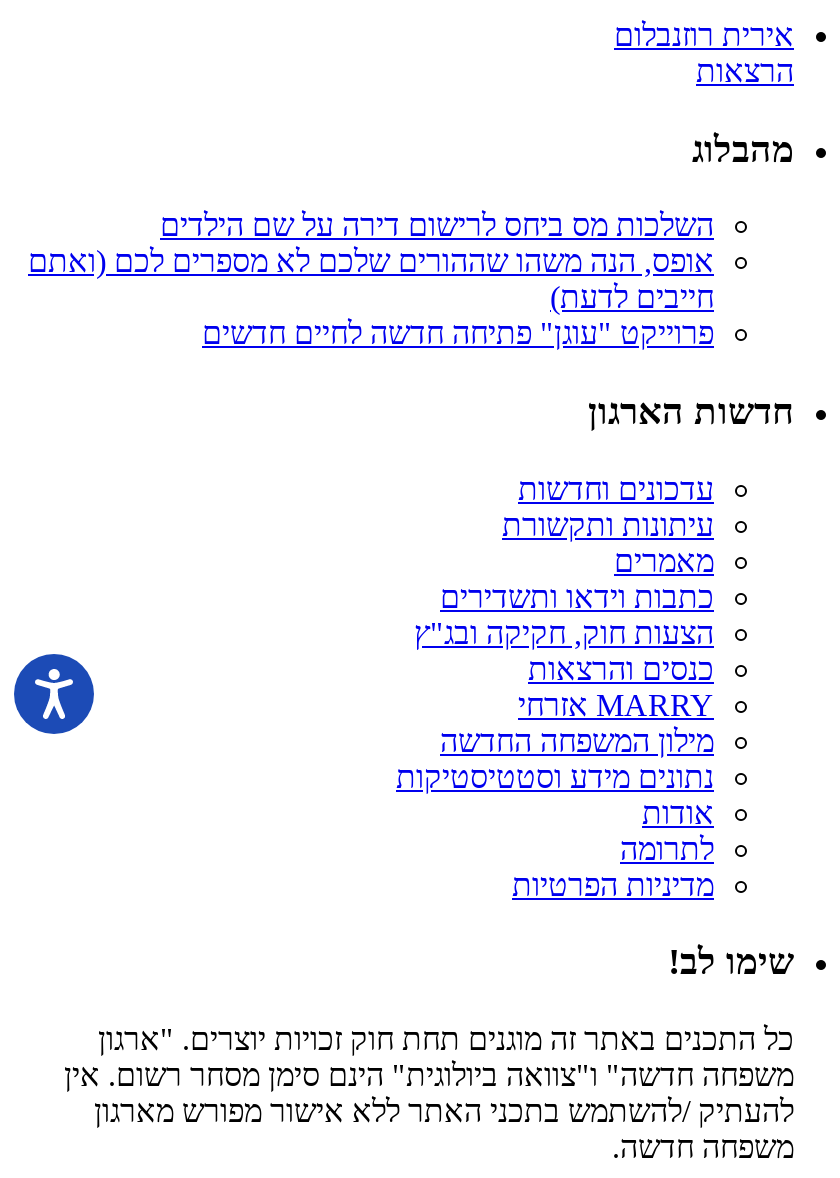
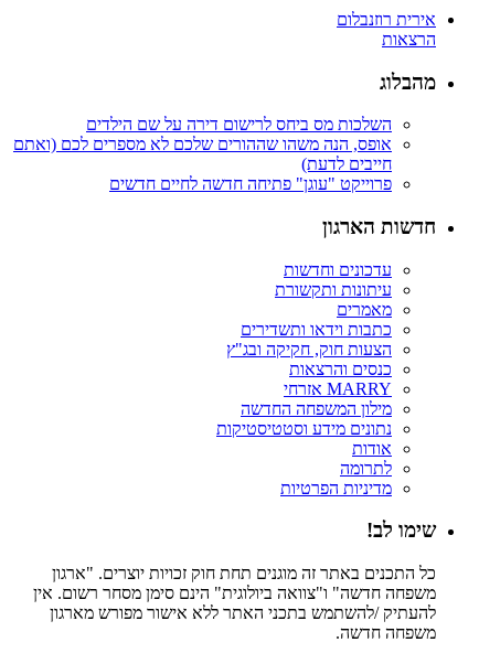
- [image]
